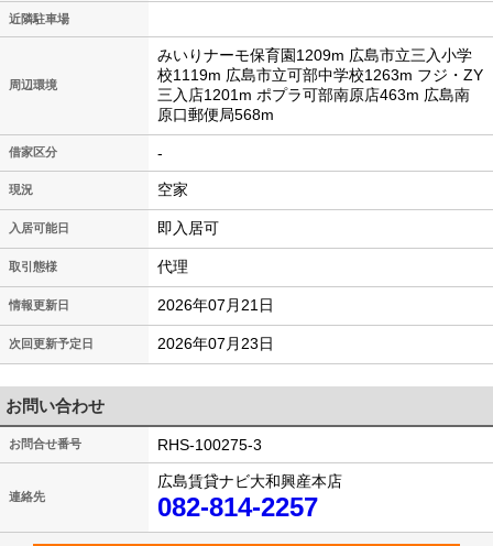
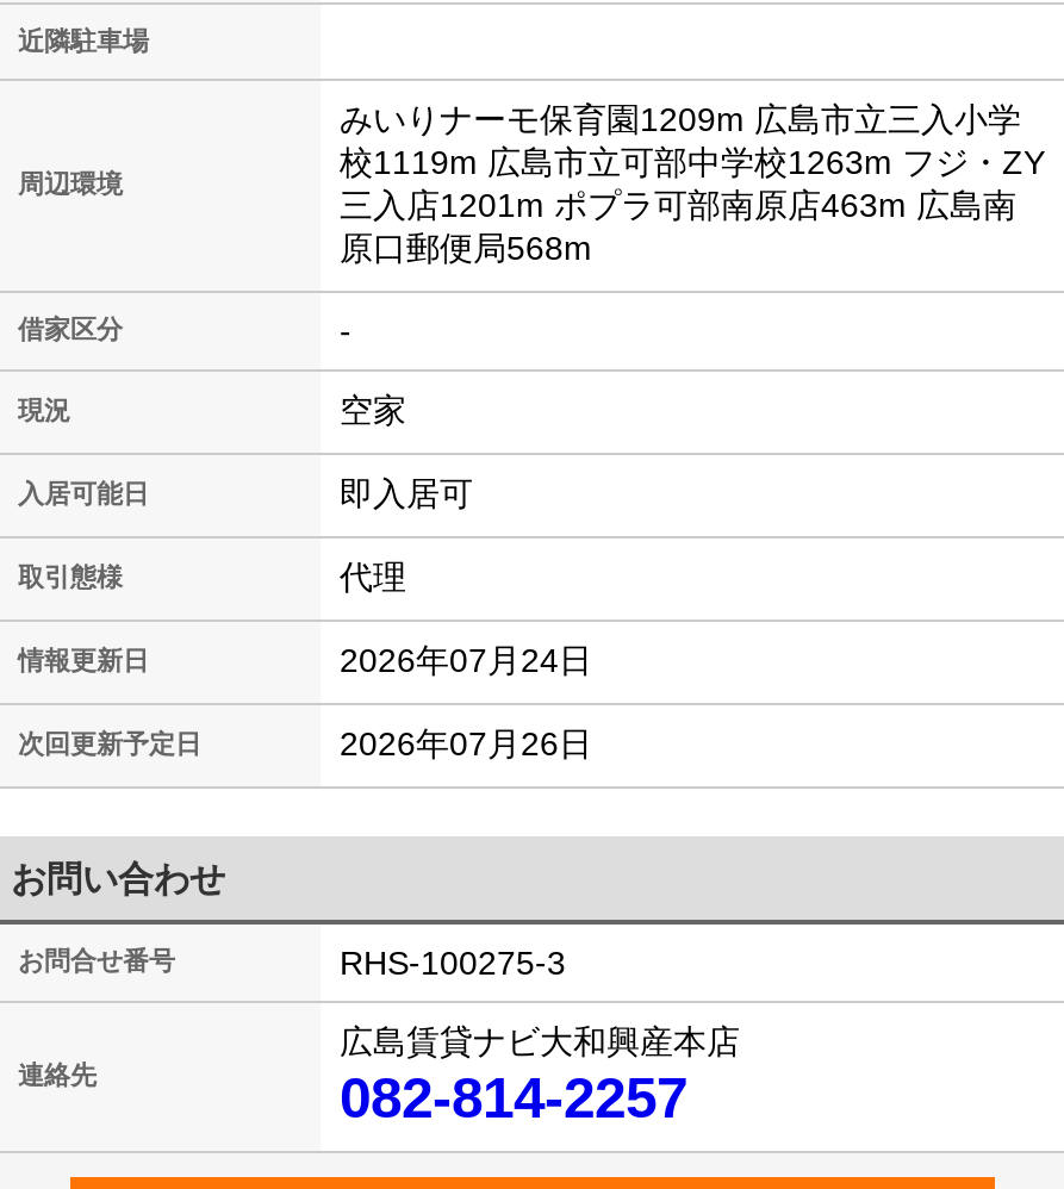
- 2026年07月21日
+ 2026年07月24日

- 2026年07月23日
+ 2026年07月26日
